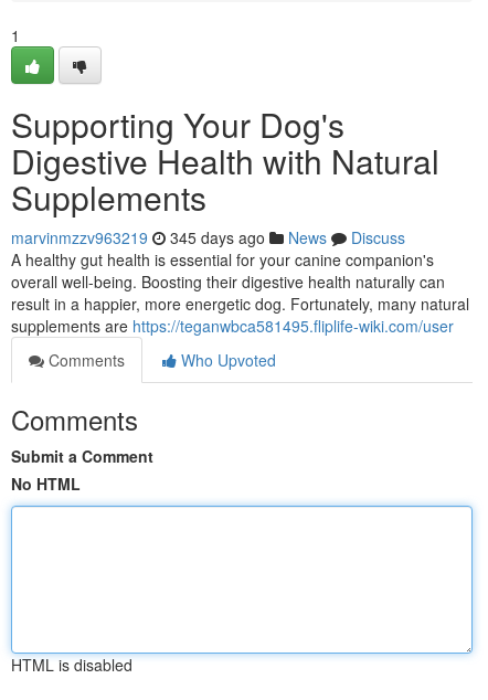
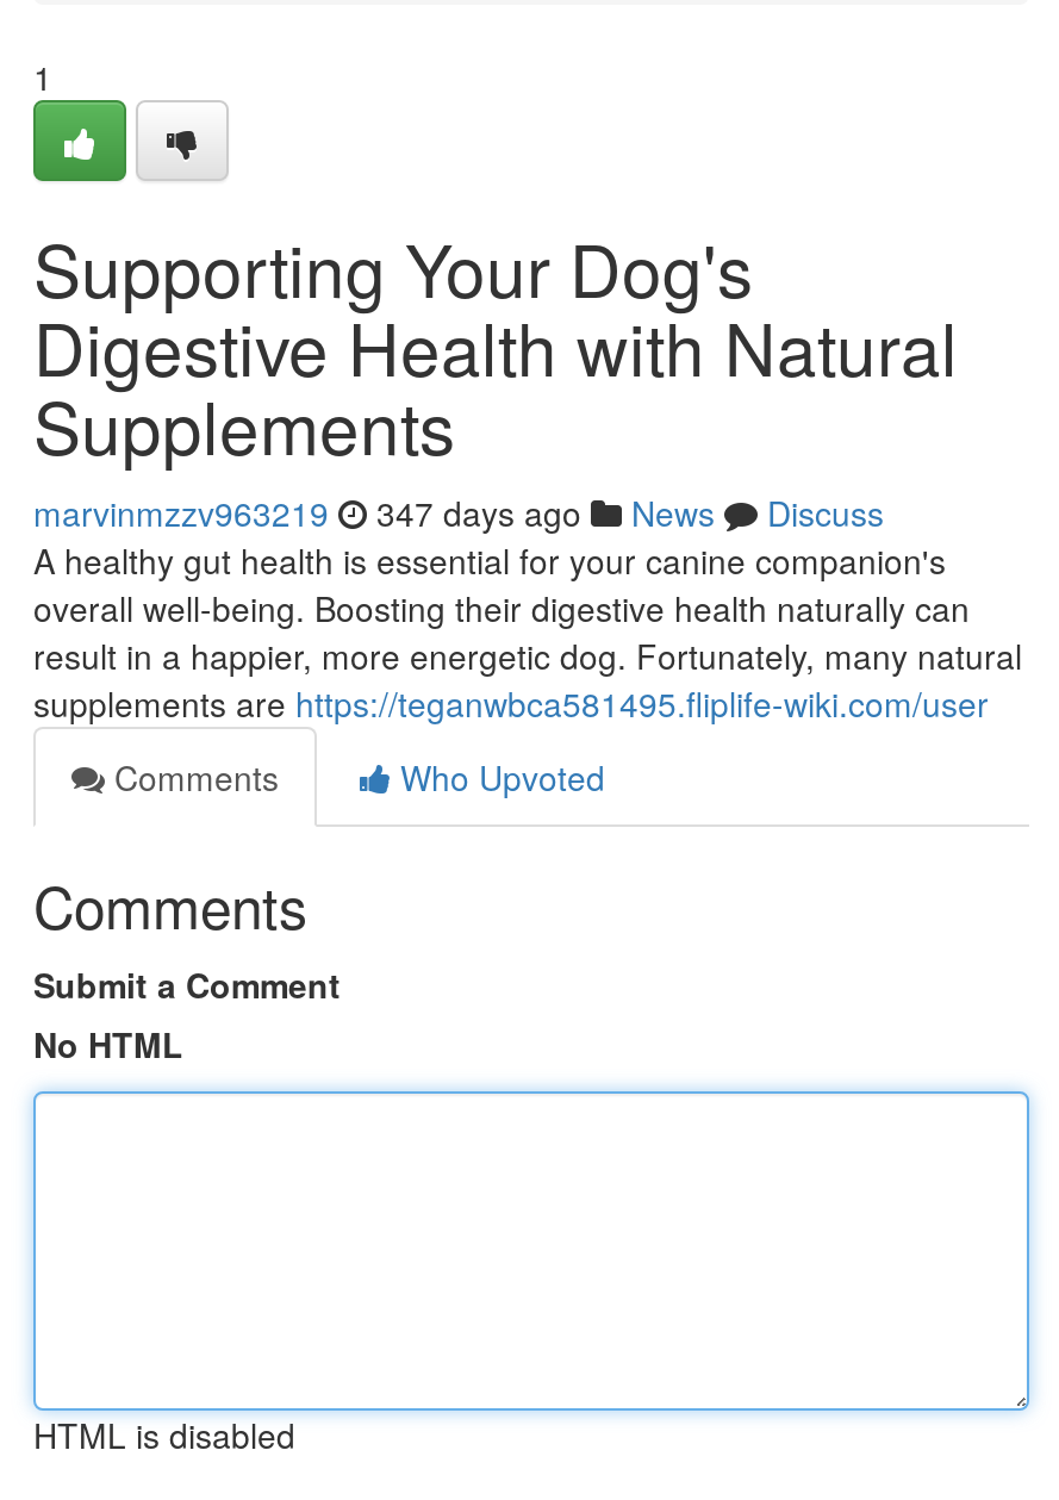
- marvinmzzv963219 345 days ago News Discuss
+ marvinmzzv963219 347 days ago News Discuss
